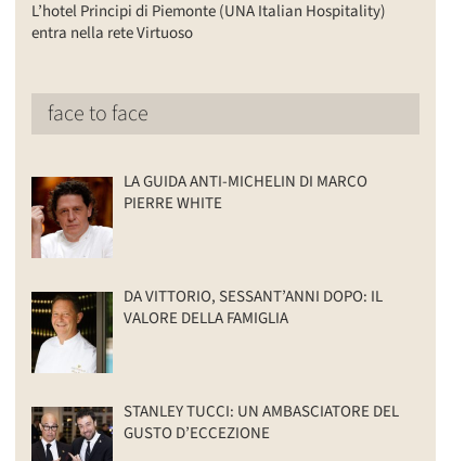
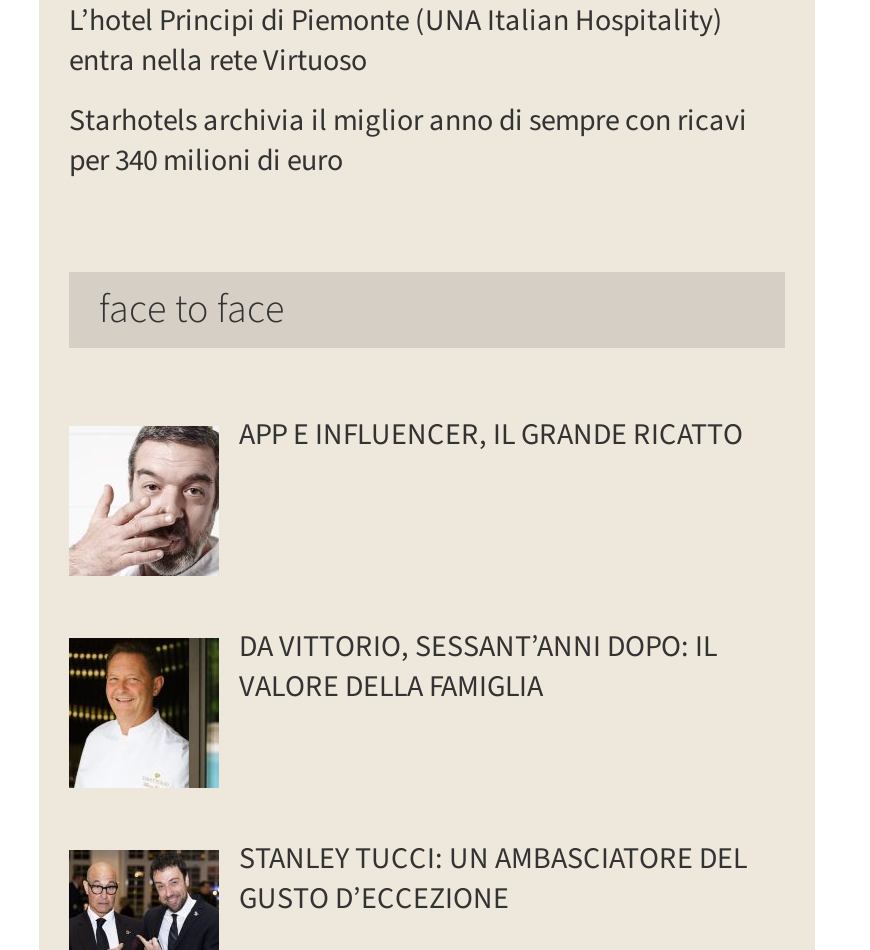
+ Starhotels archivia il miglior anno di sempre con ricavi
+ per 340 milioni di euro

- [image]
- LA GUIDA ANTI-MICHELIN DI MARCO
- PIERRE WHITE
+ [image]
+ APP E INFLUENCER, IL GRANDE RICATTO
